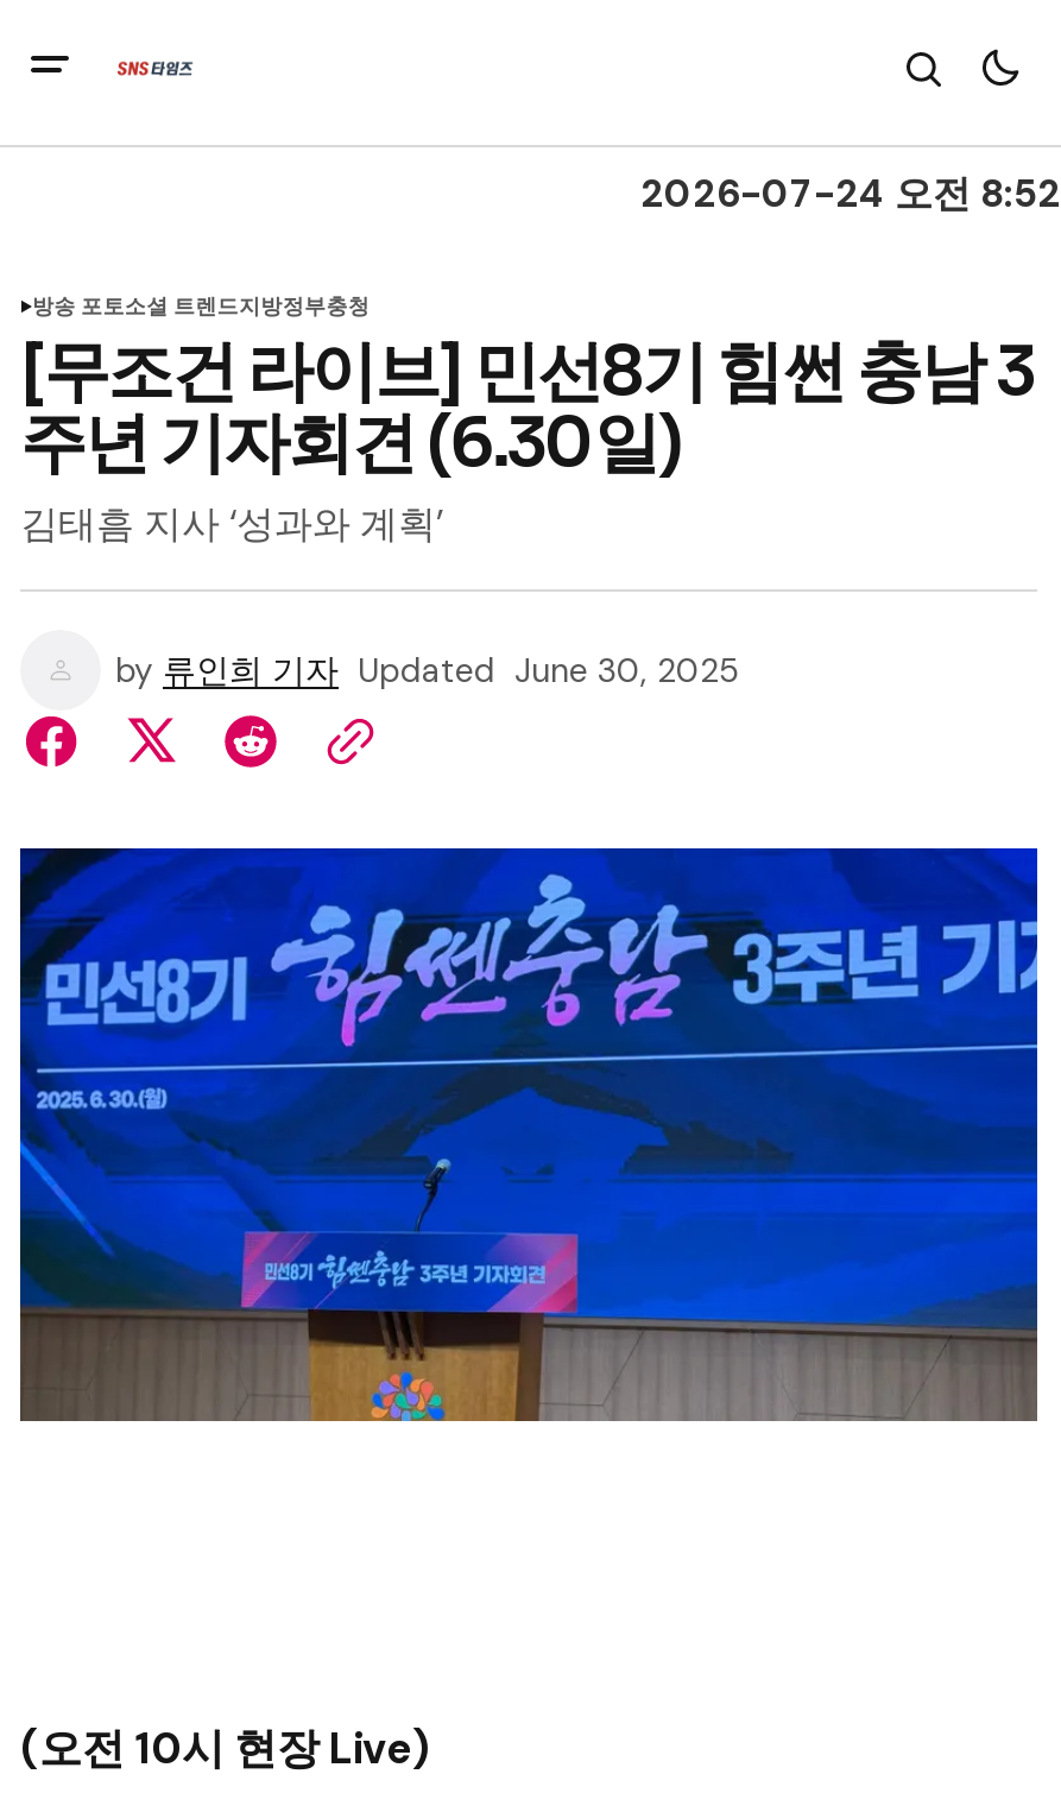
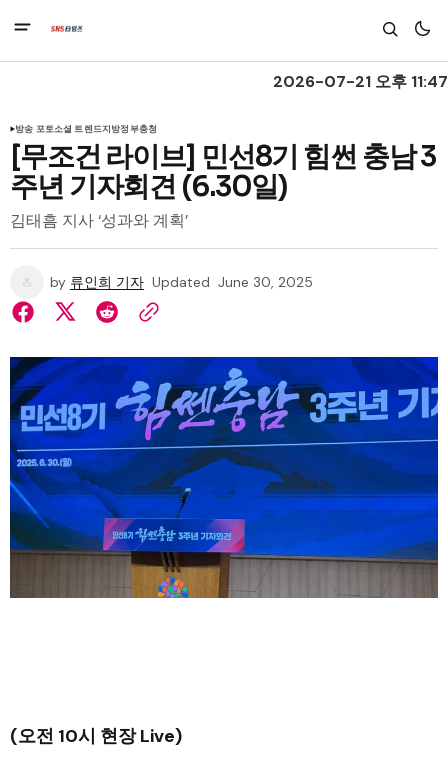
- 2026-07-24 오전 8:52
+ 2026-07-21 오후 11:47
